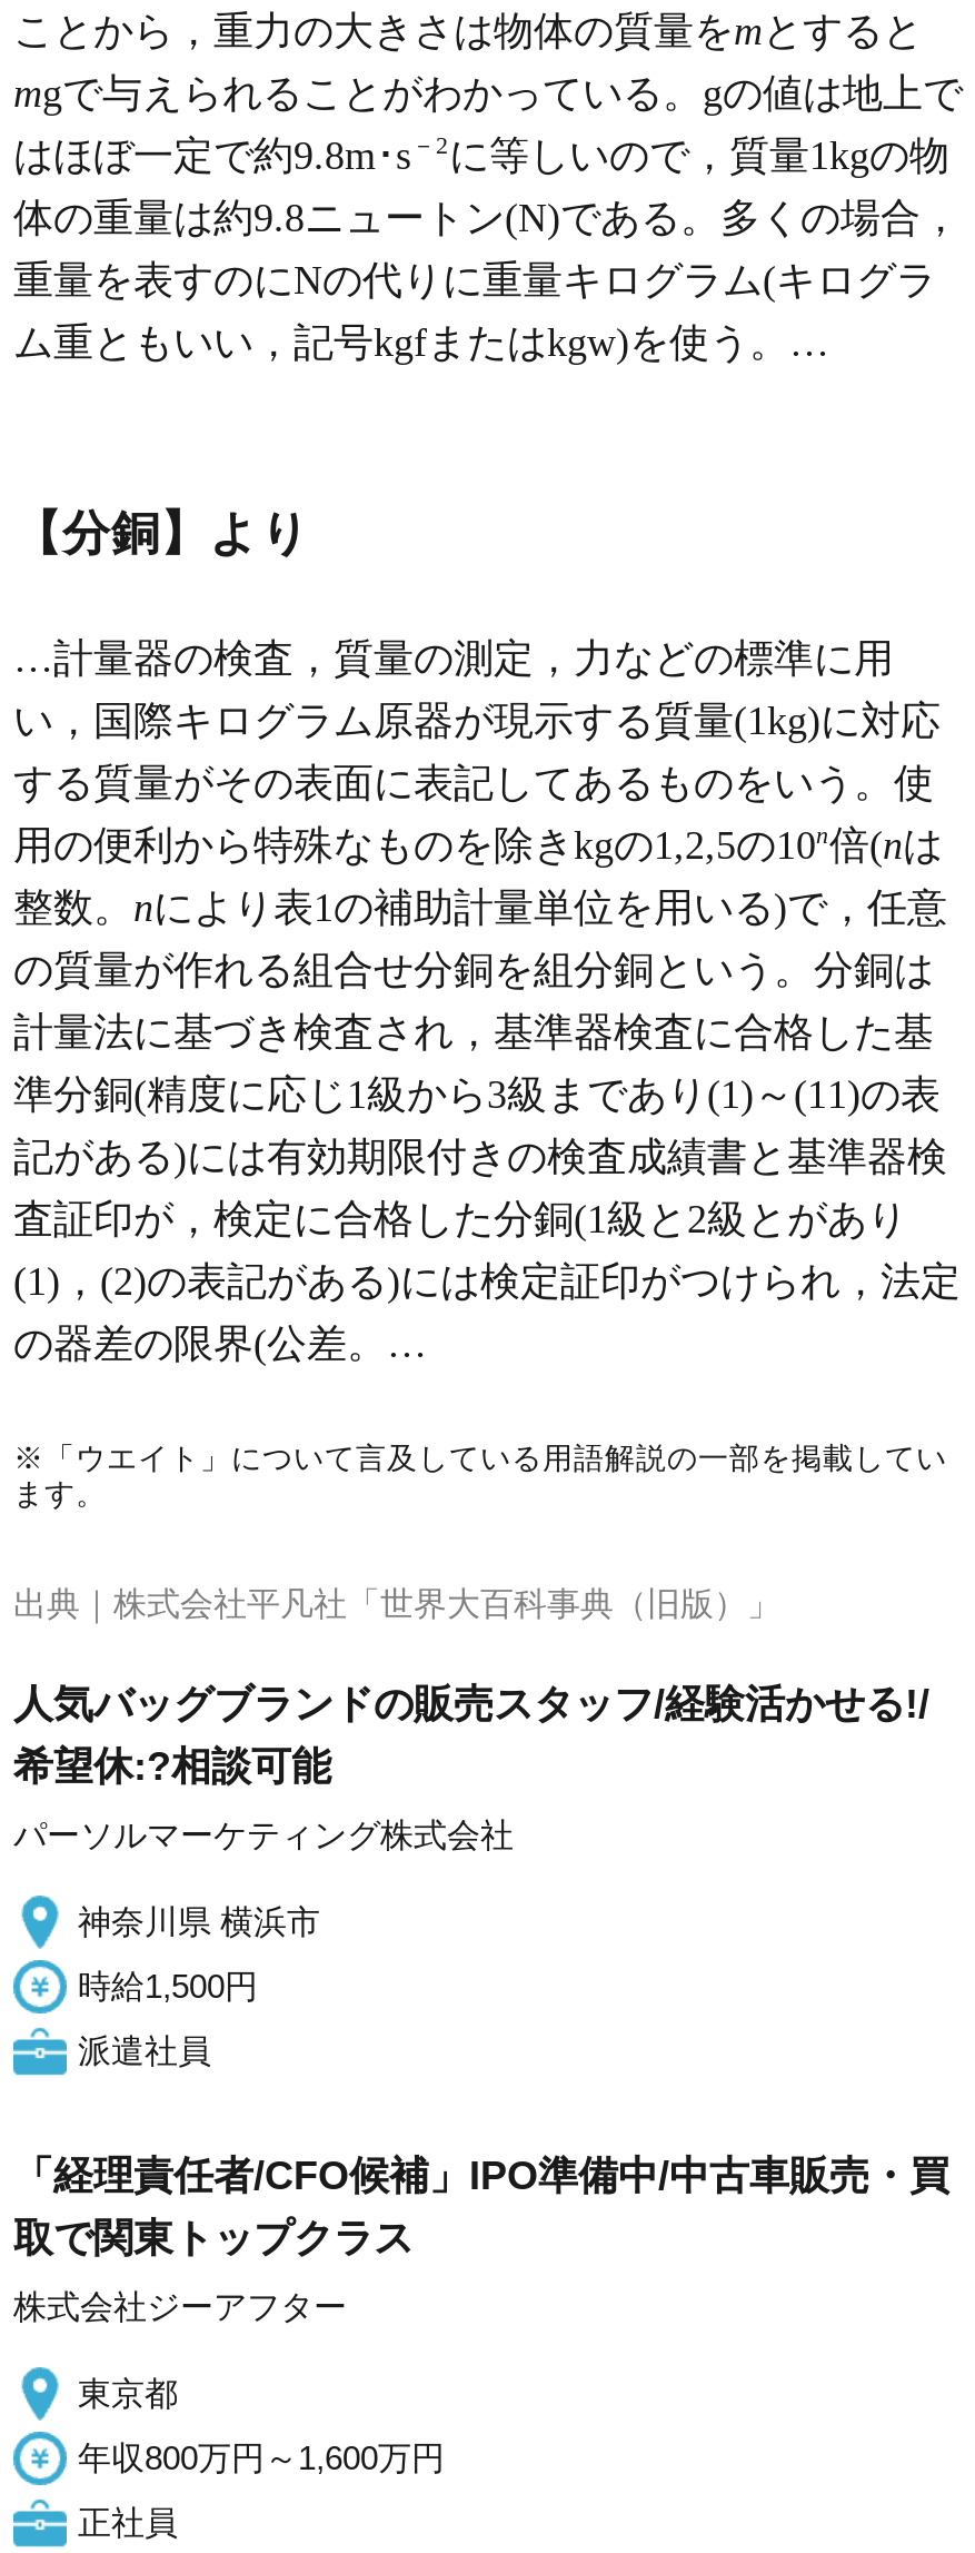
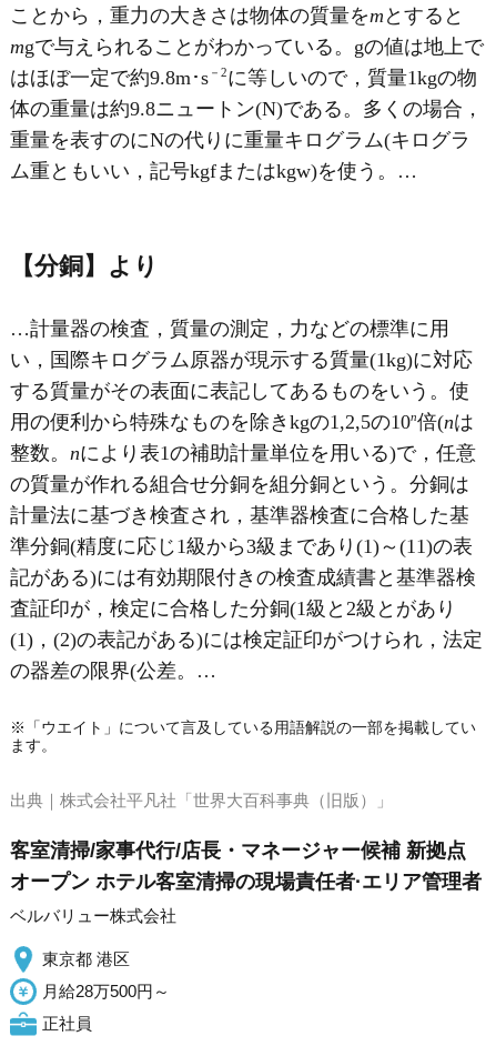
- 人気バッグブランドの販売スタッフ/経験活かせる!/
- 希望休:?相談可能
- パーソルマーケティング株式会社
- 神奈川県 横浜市
- 時給1,500円
- 派遣社員
- 「経理責任者/CFO候補」IPO準備中/中古車販売・買
- 取で関東トップクラス
- 株式会社ジーアフター
- 東京都
- 年収800万円～1,600万円
+ 客室清掃/家事代行/店長・マネージャー候補 新拠点
+ オープン ホテル客室清掃の現場責任者·エリア管理者
+ ベルバリュー株式会社
+ 東京都 港区
+ 月給28万500円～
